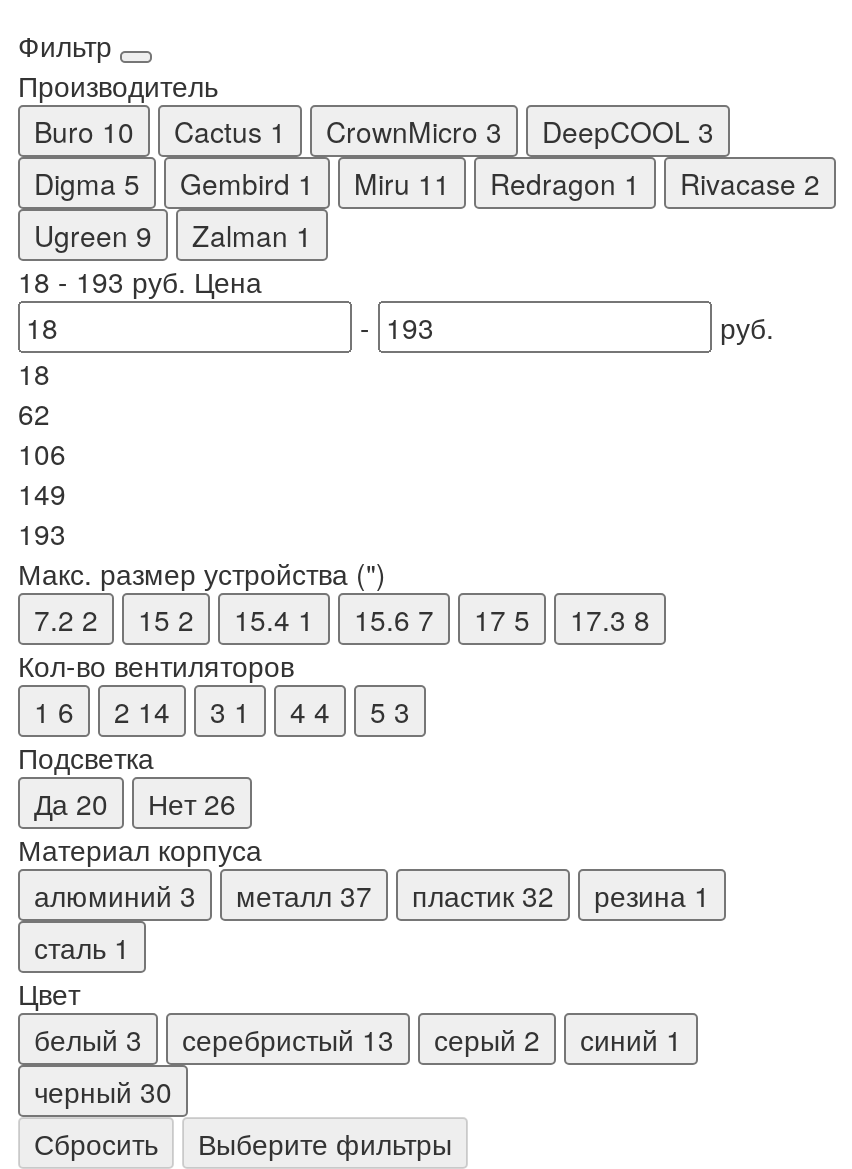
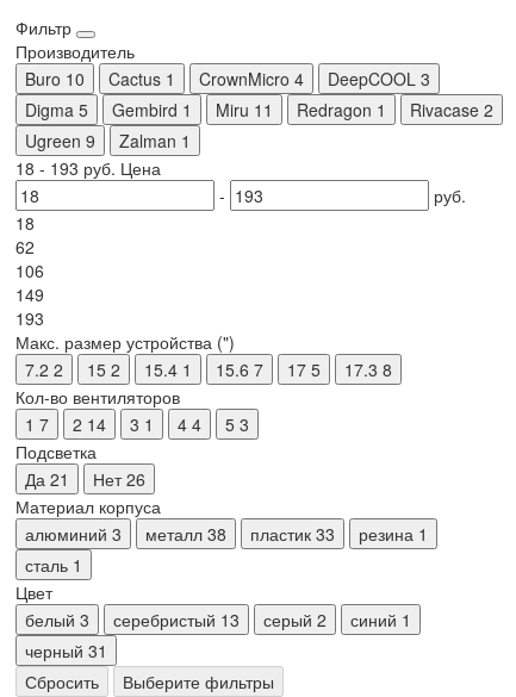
- Buro 10 Cactus 1 CrownMicro 3 DeepCOOL 3
+ Buro 10 Cactus 1 CrownMicro 4 DeepCOOL 3

- 1 6 2 14 3 1 4 4 5 3
+ 1 7 2 14 3 1 4 4 5 3

- Да 20 Нет 26
+ Да 21 Нет 26

- металл 37
+ металл 38

- пластик 32
+ пластик 33

- черный 30
+ черный 31
